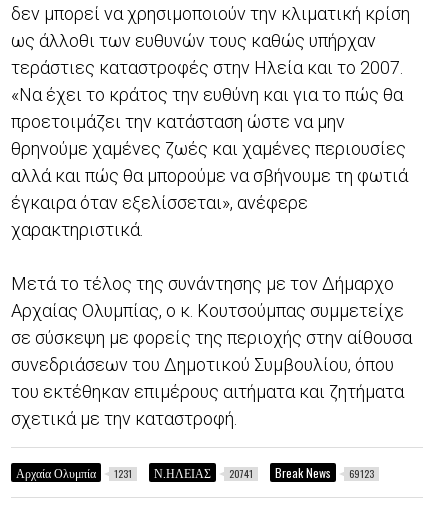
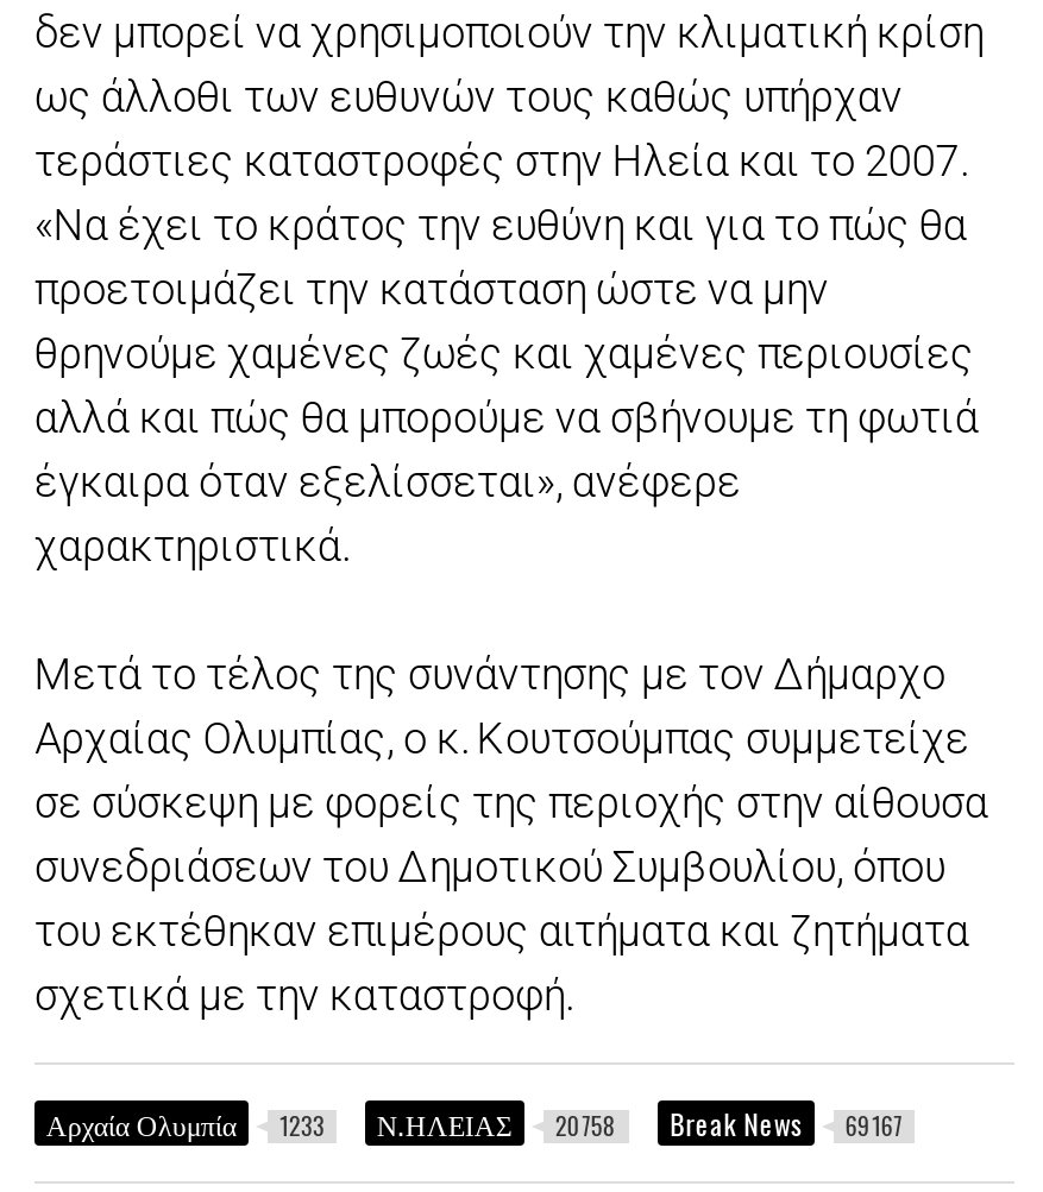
- 1231
+ 1233

- 20741
+ 20758

- 69123
+ 69167
